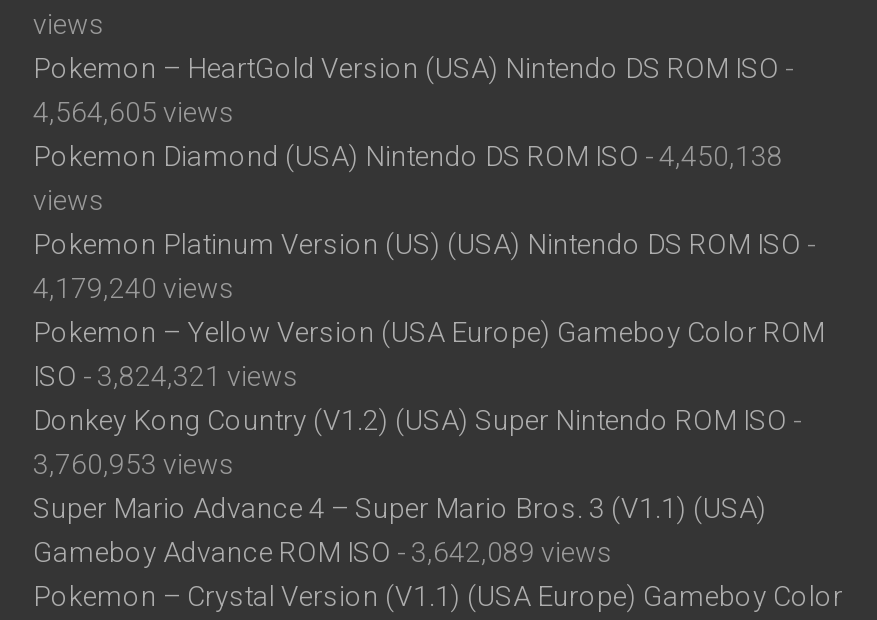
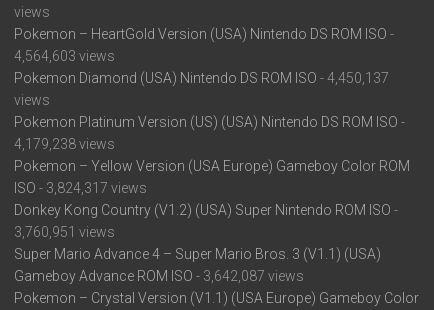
- 4,564,605 views
+ 4,564,603 views

- Pokemon Diamond (USA) Nintendo DS ROM ISO - 4,450,138
+ Pokemon Diamond (USA) Nintendo DS ROM ISO - 4,450,137

- 4,179,240 views
+ 4,179,238 views

- ISO - 3,824,321 views
+ ISO - 3,824,317 views

- 3,760,953 views
+ 3,760,951 views

- Gameboy Advance ROM ISO - 3,642,089 views
+ Gameboy Advance ROM ISO - 3,642,087 views
